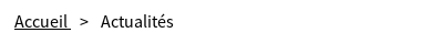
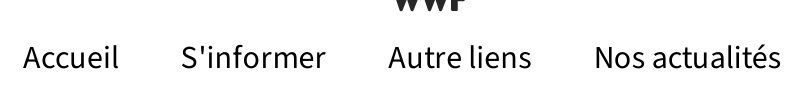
- Actualités
+ S'informer
+ Autre liens
+ Nos actualités
